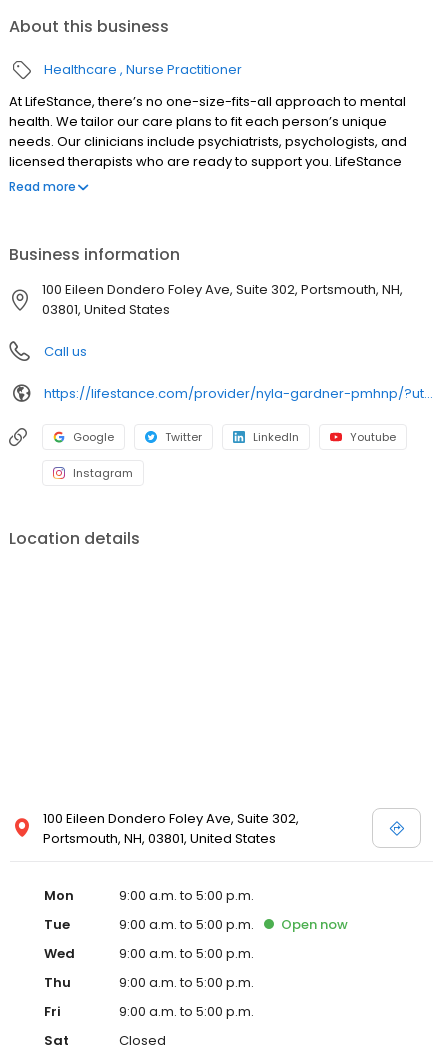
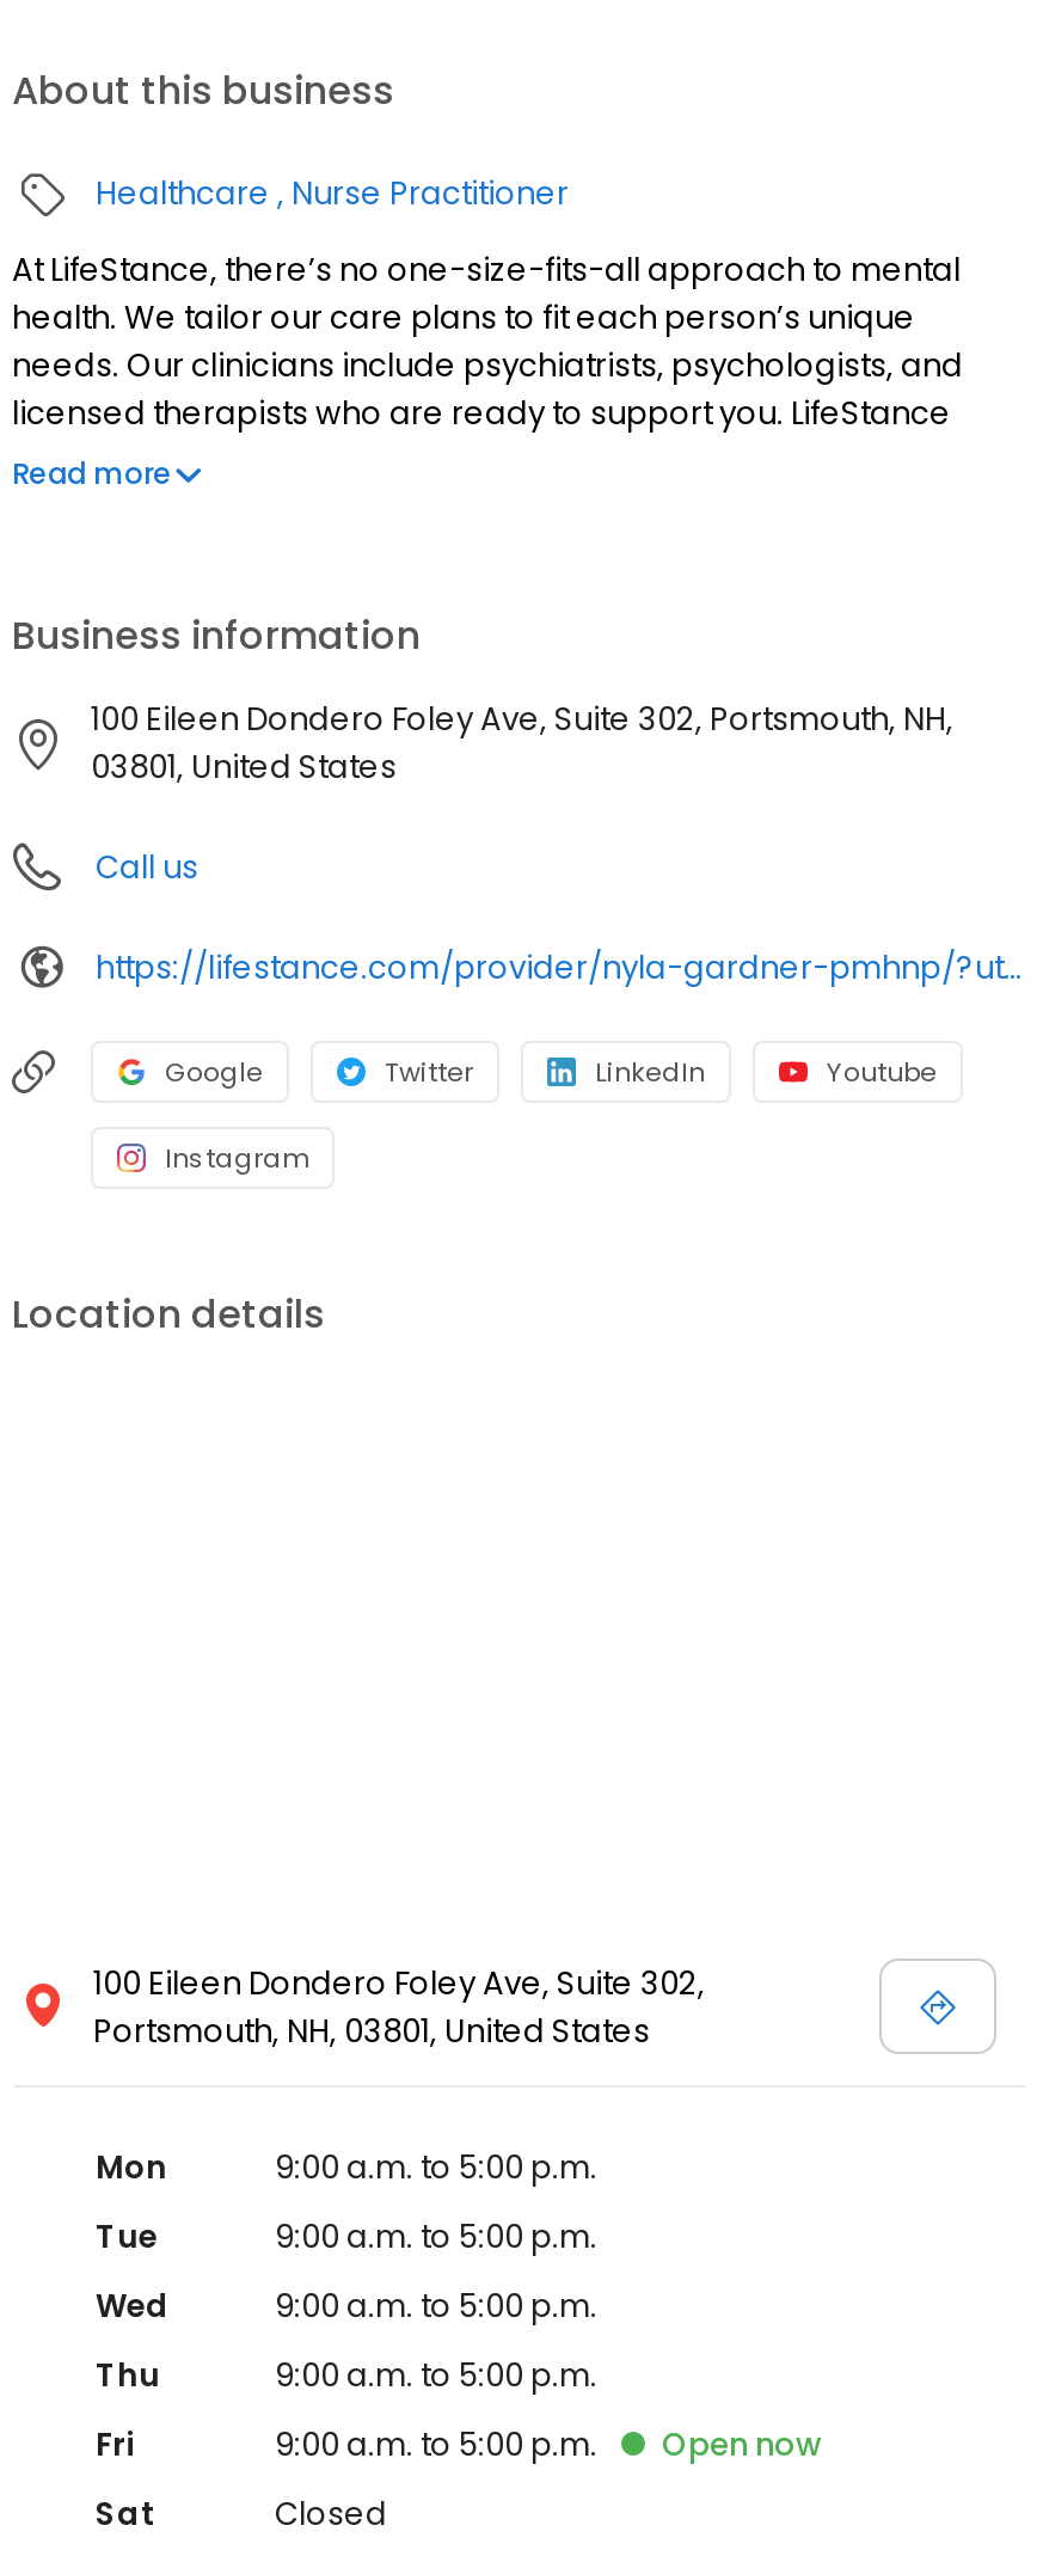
moved down: Open now
